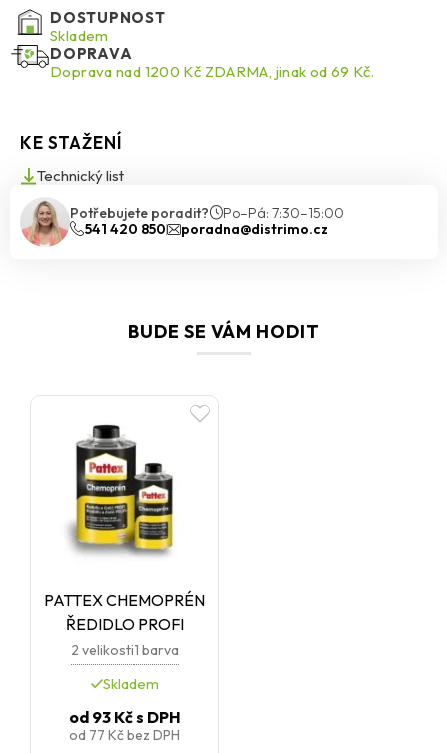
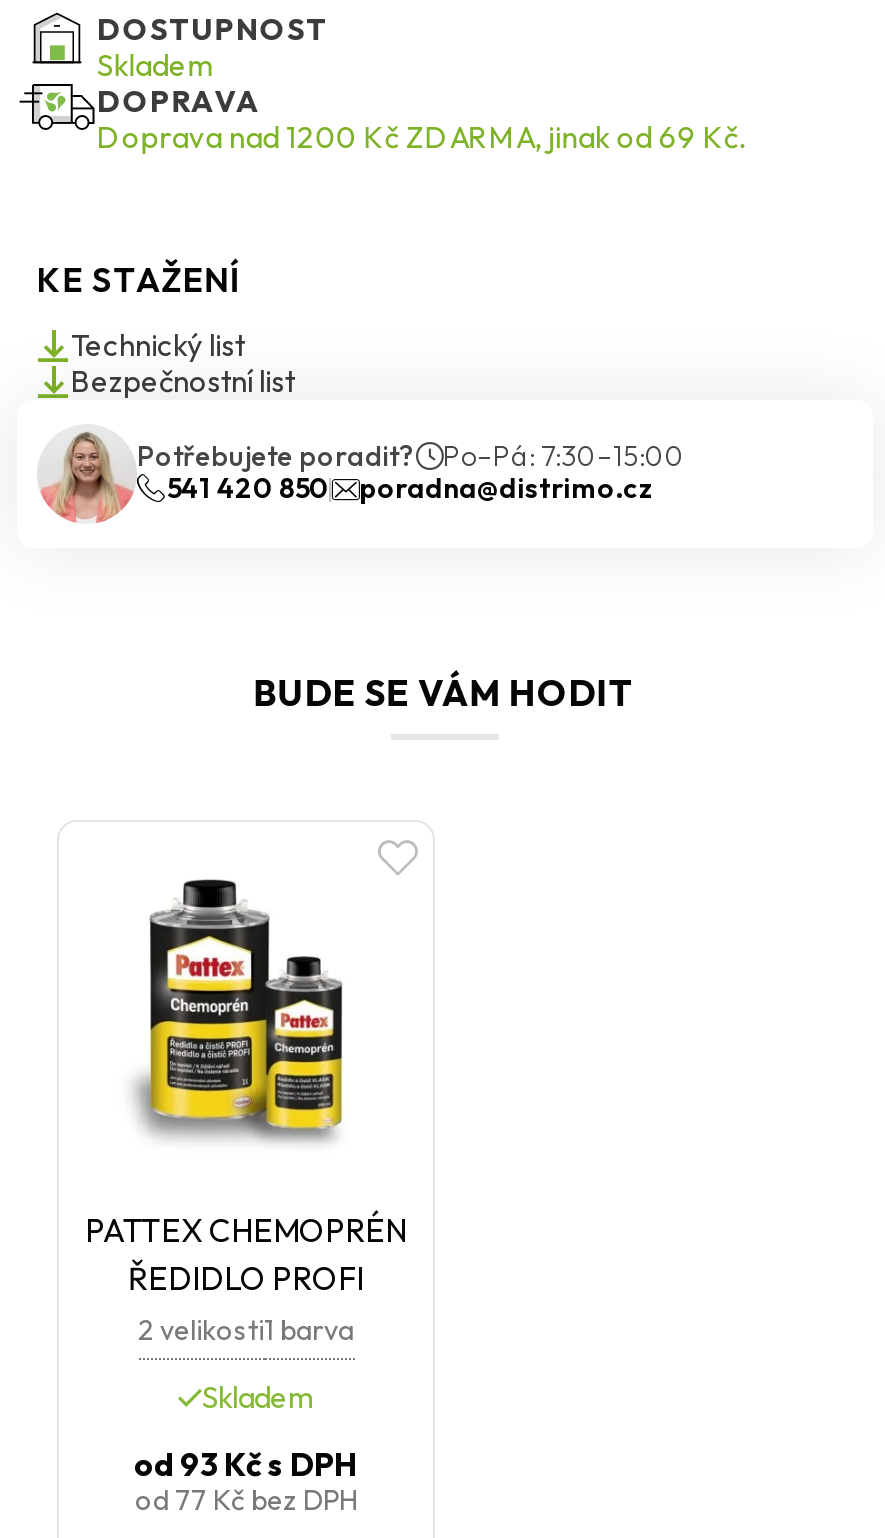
+ Bezpečnostní list
